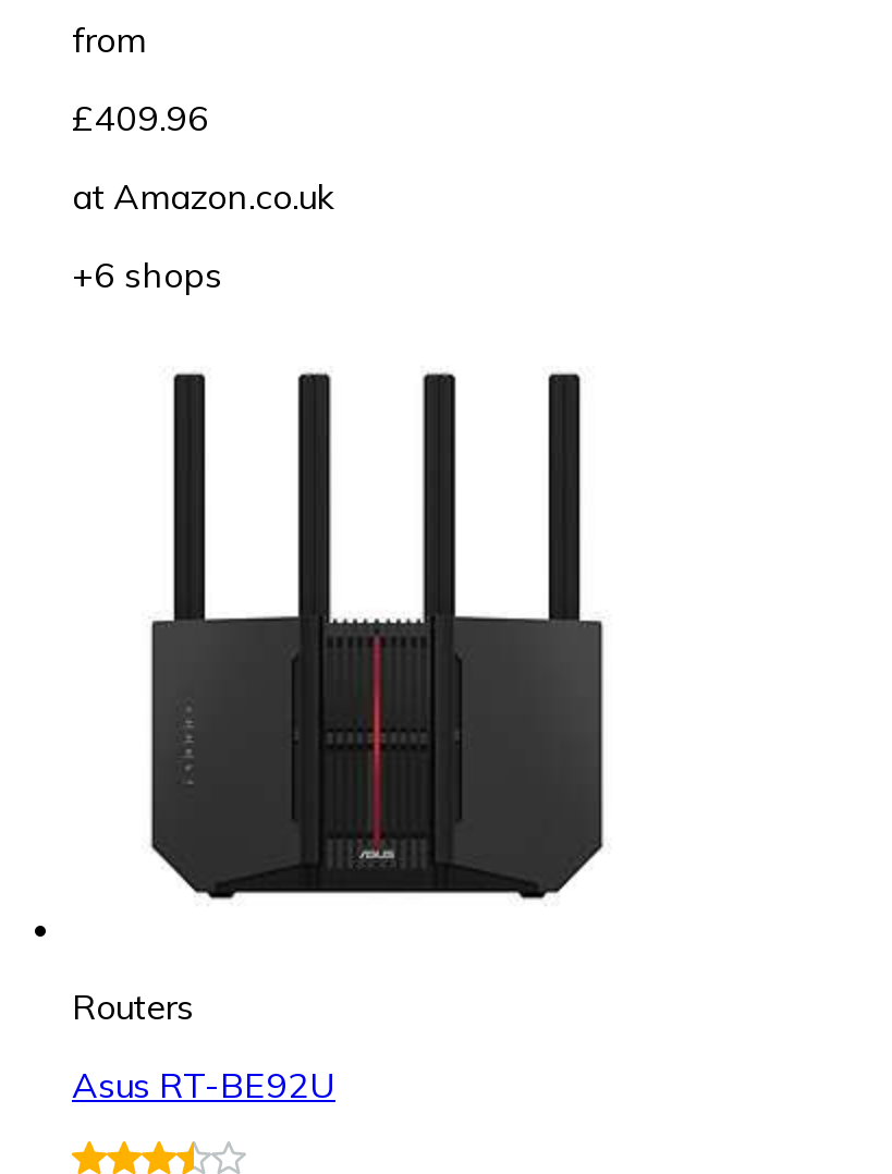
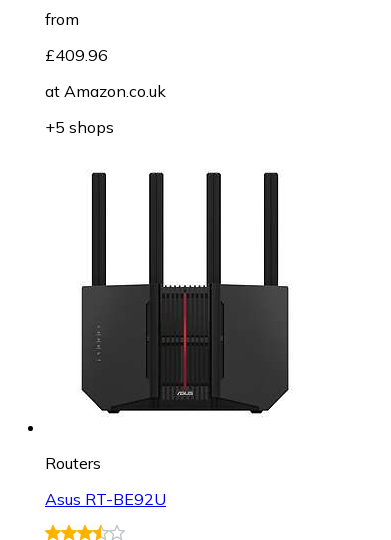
- +6 shops
+ +5 shops
